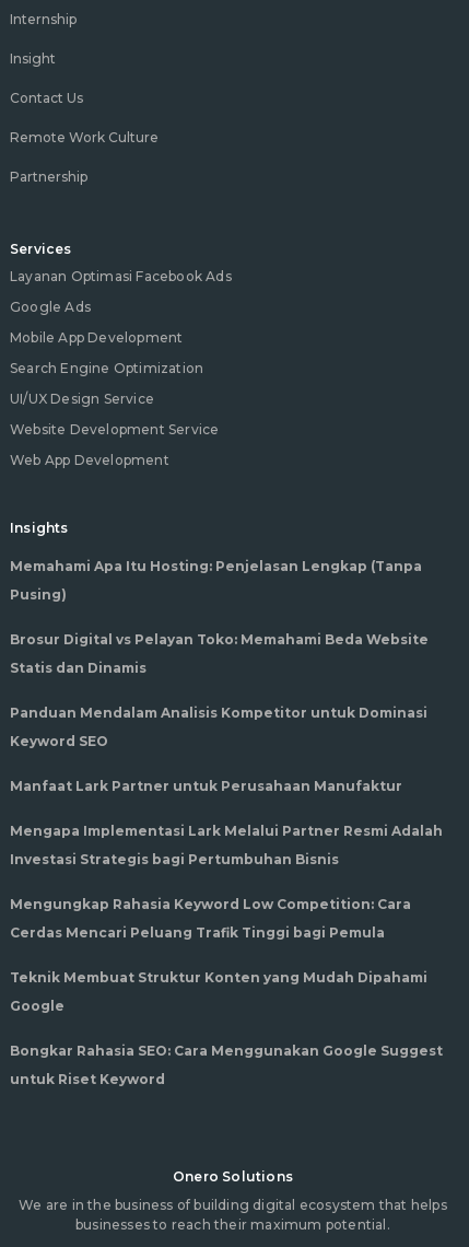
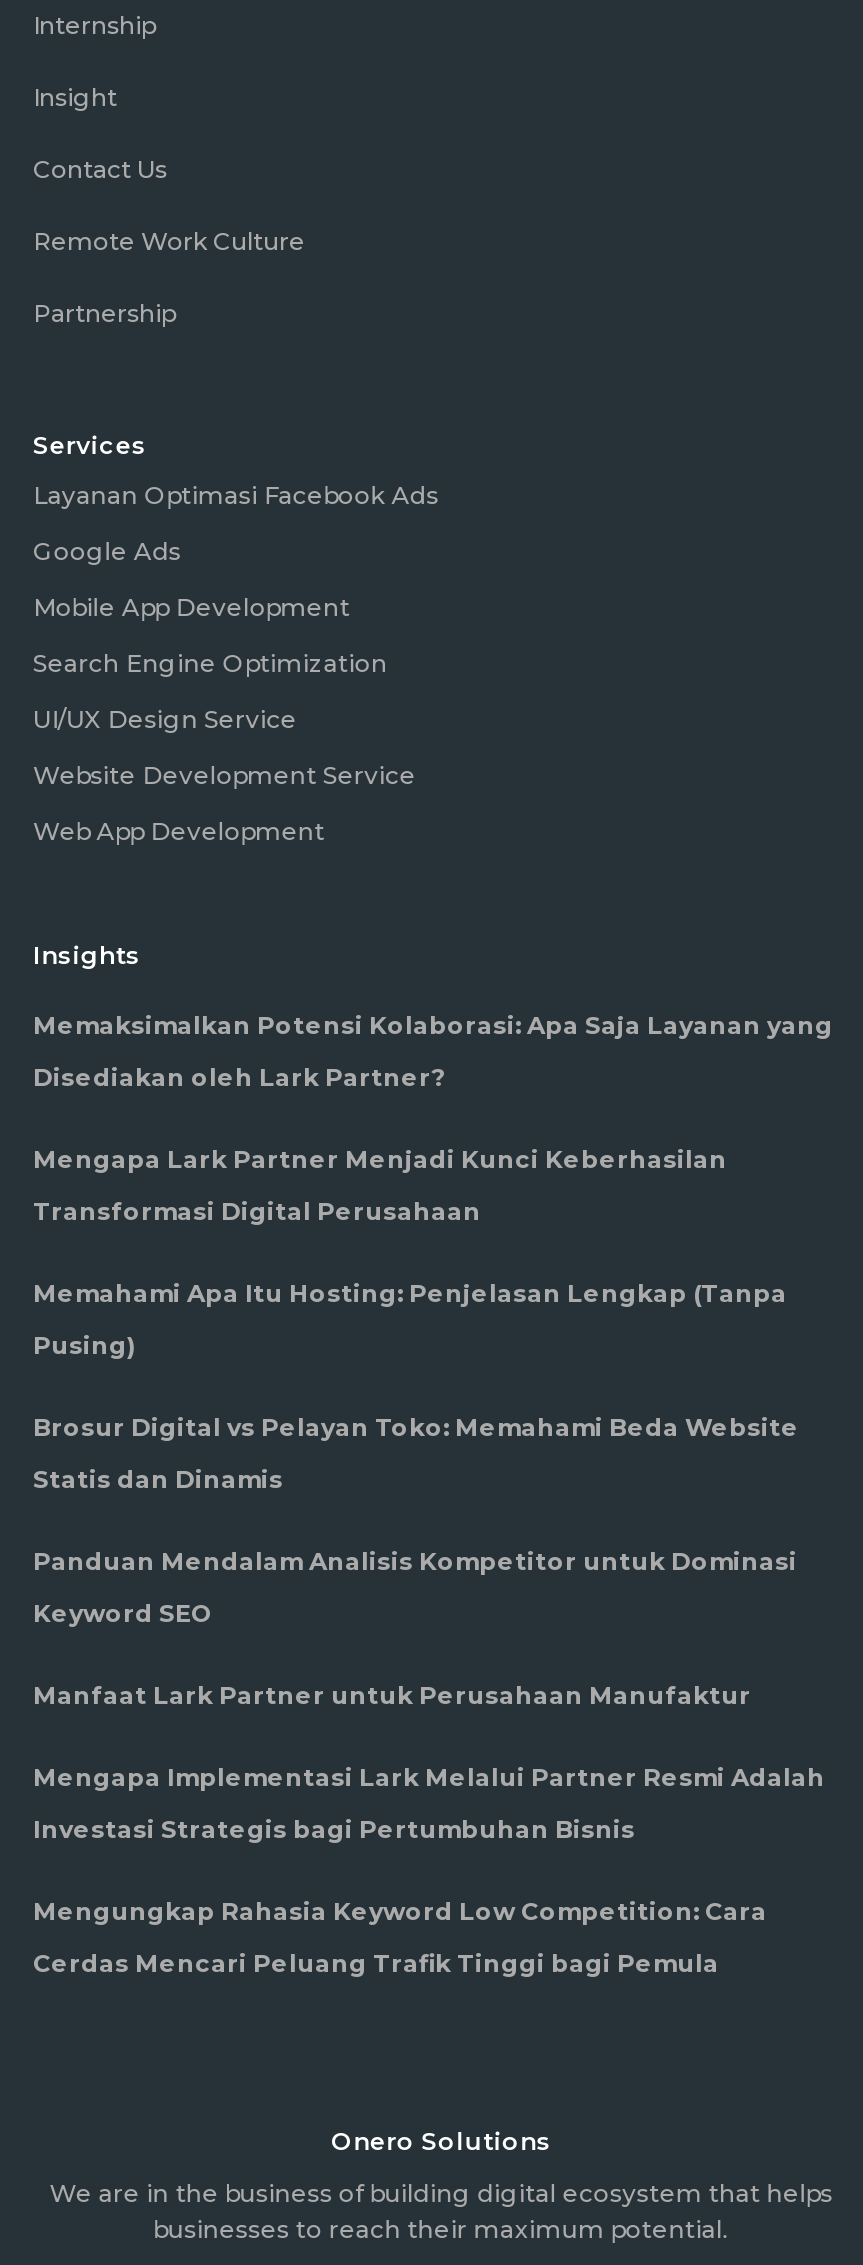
+ Memaksimalkan Potensi Kolaborasi: Apa Saja Layanan yang
+ Disediakan oleh Lark Partner?
+ Mengapa Lark Partner Menjadi Kunci Keberhasilan
+ Transformasi Digital Perusahaan

moved down: Memahami Apa Itu Hosting: Penjelasan Lengkap (Tanpa | Pusing) | Brosur Digital vs Pelayan Toko: Memahami Beda Website | ... | Mengungkap Rahasia Keyword Low Competition: Cara | Cerdas Mencari Peluang Trafik Tinggi bagi Pemula

- Teknik Membuat Struktur Konten yang Mudah Dipahami
- Google
- Bongkar Rahasia SEO: Cara Menggunakan Google Suggest
- untuk Riset Keyword
